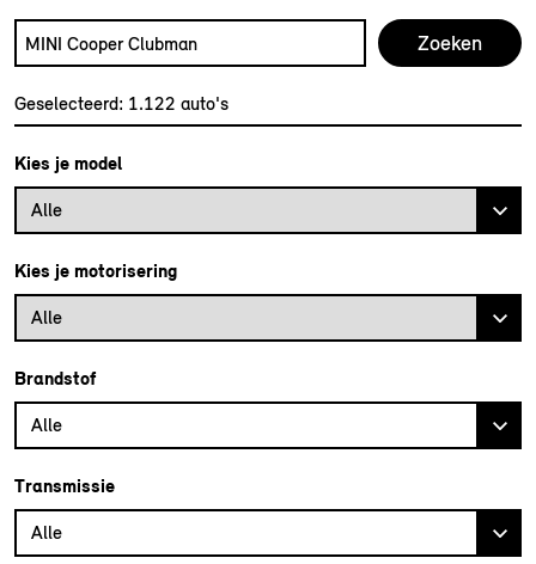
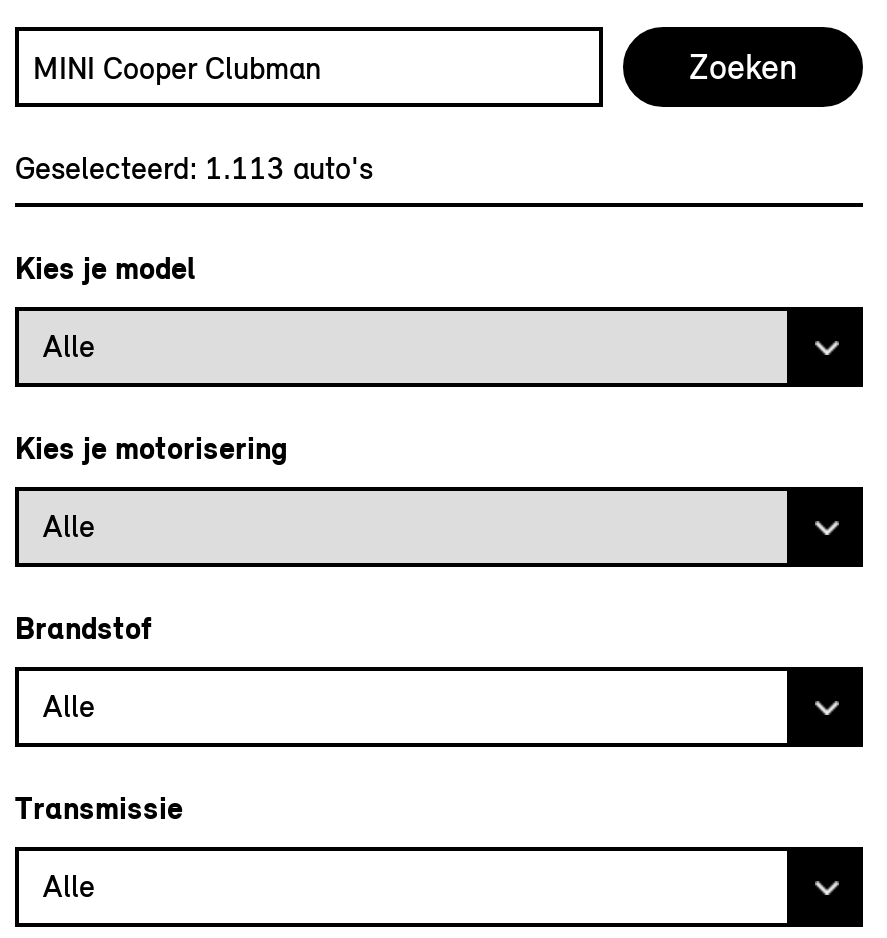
- Geselecteerd: 1.122 auto's
+ Geselecteerd: 1.113 auto's
